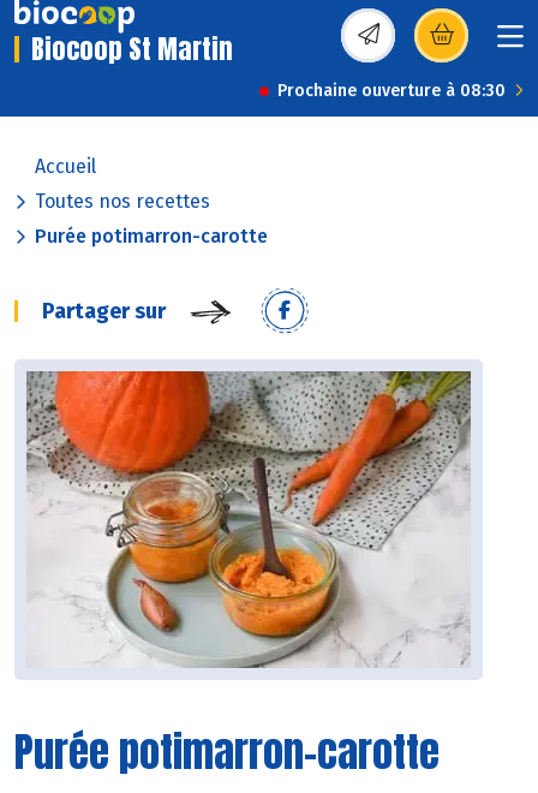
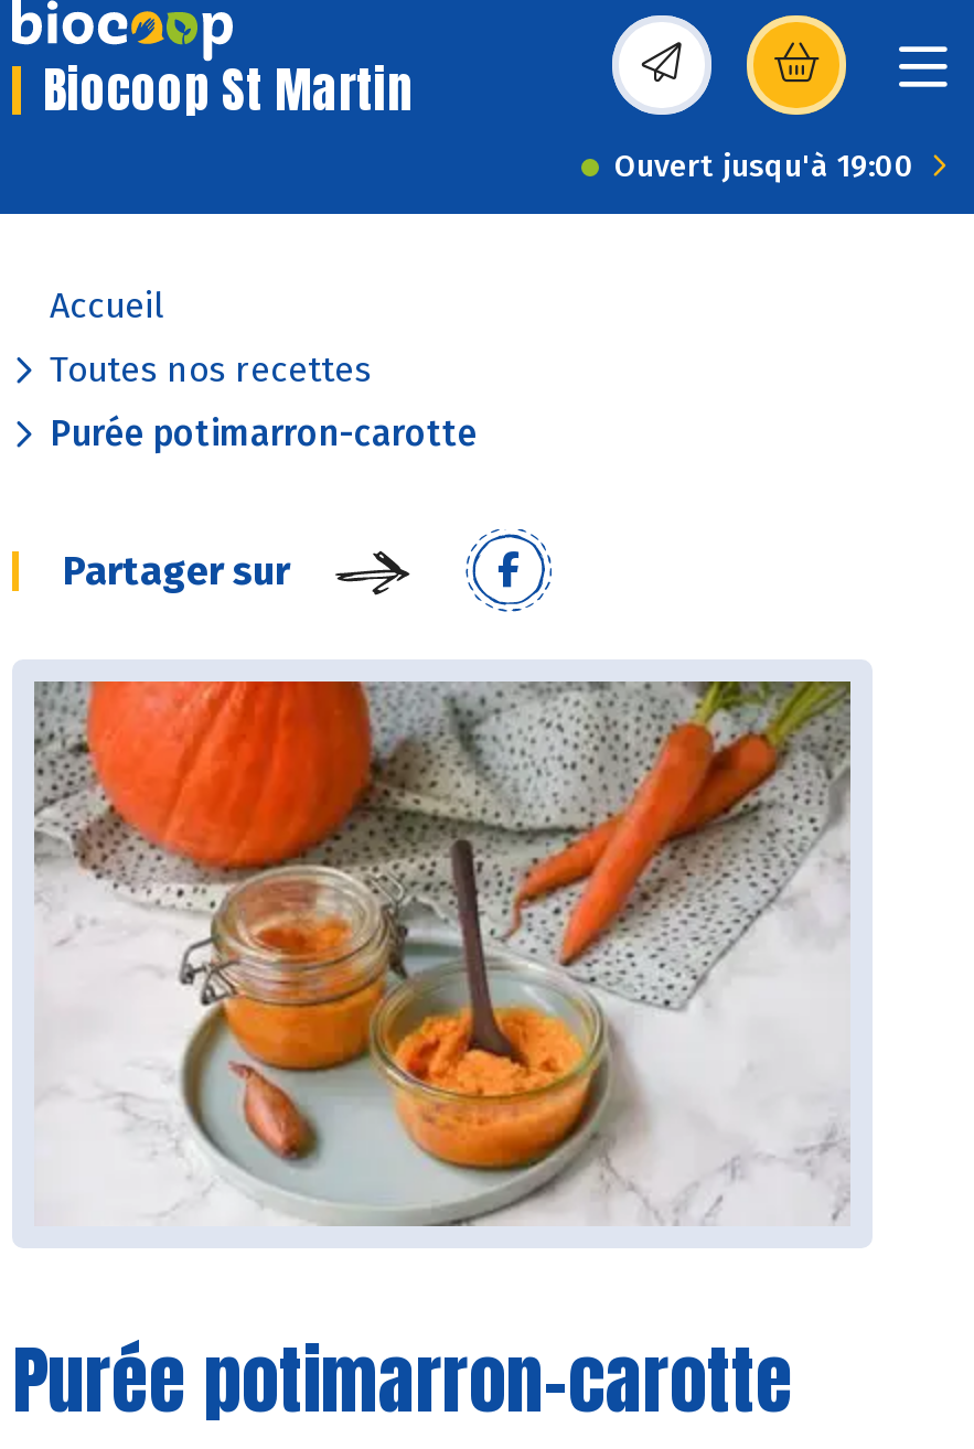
- Prochaine ouverture à 08:30
+ Ouvert jusqu'à 19:00
